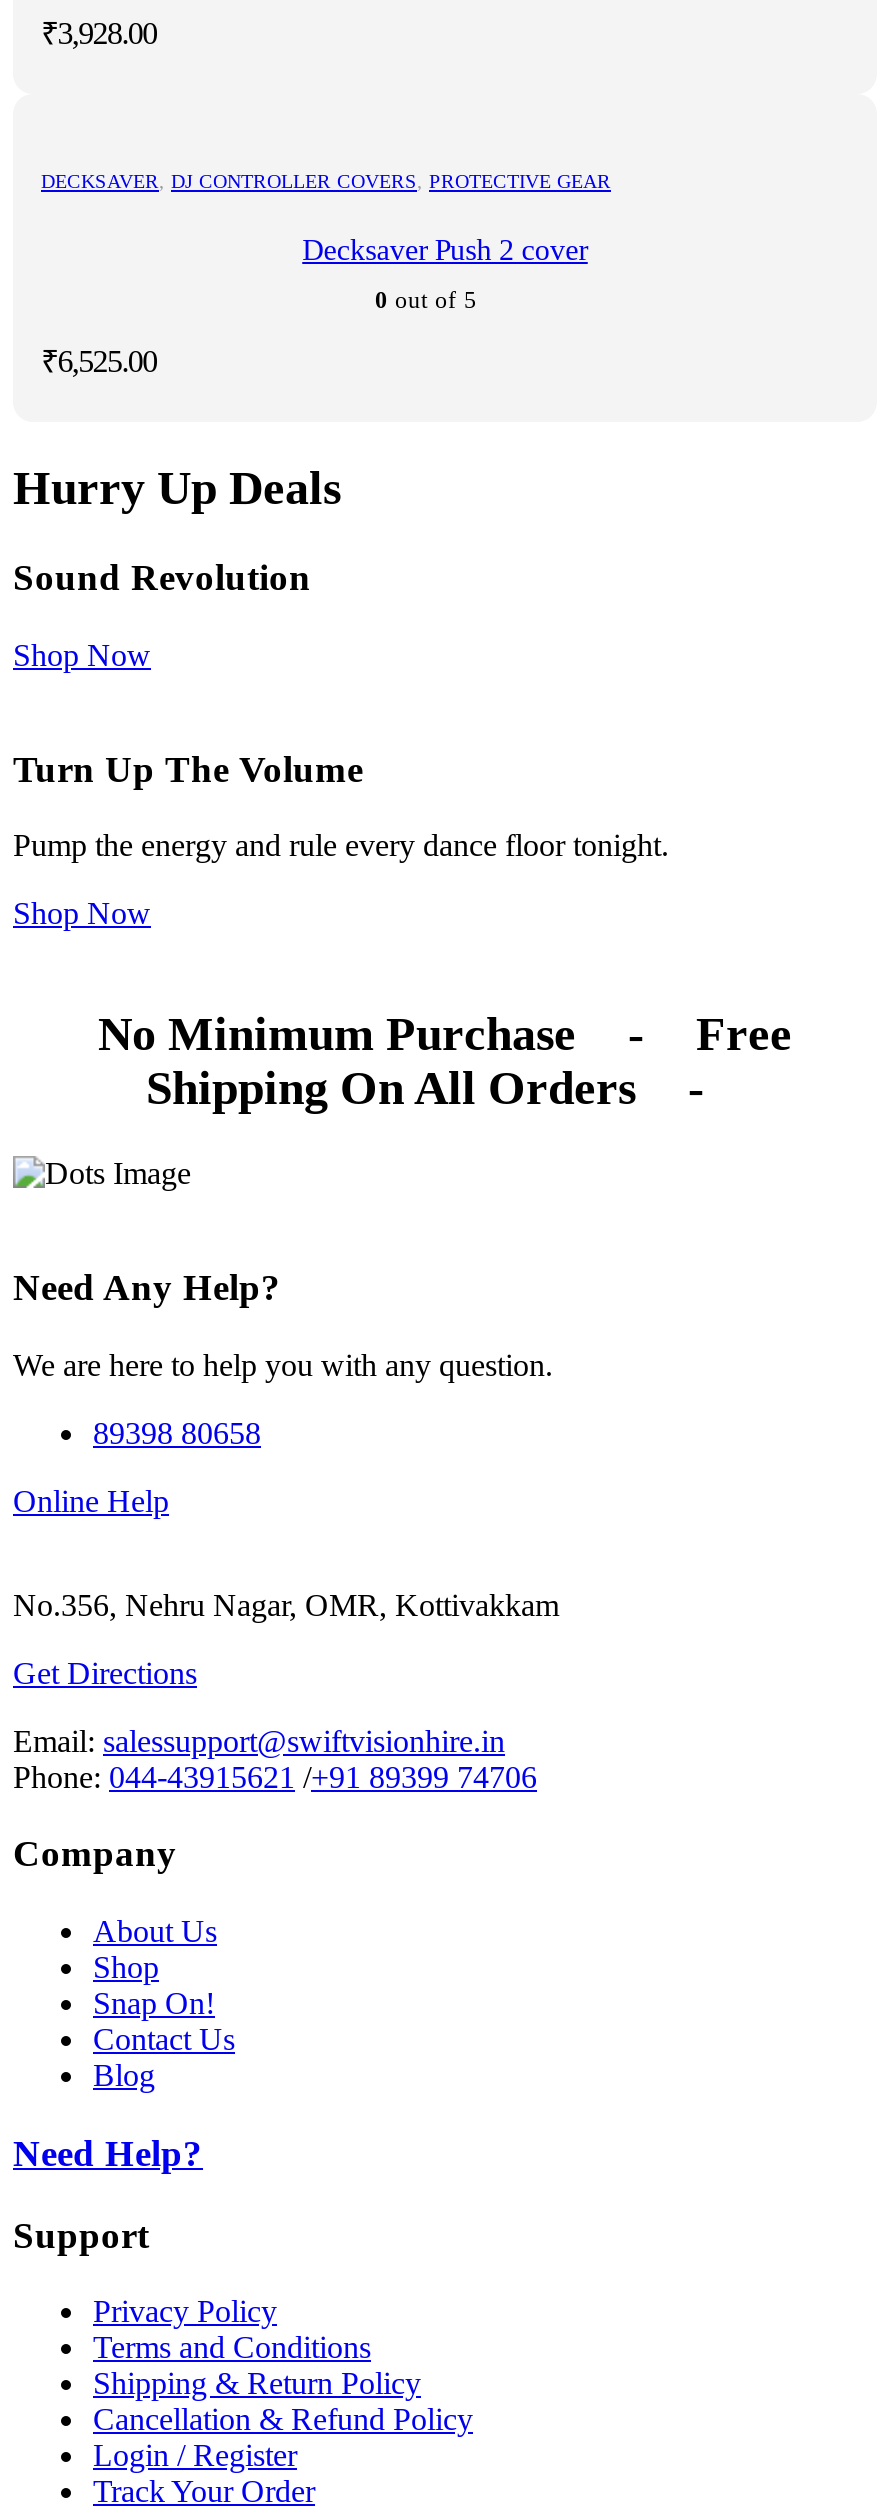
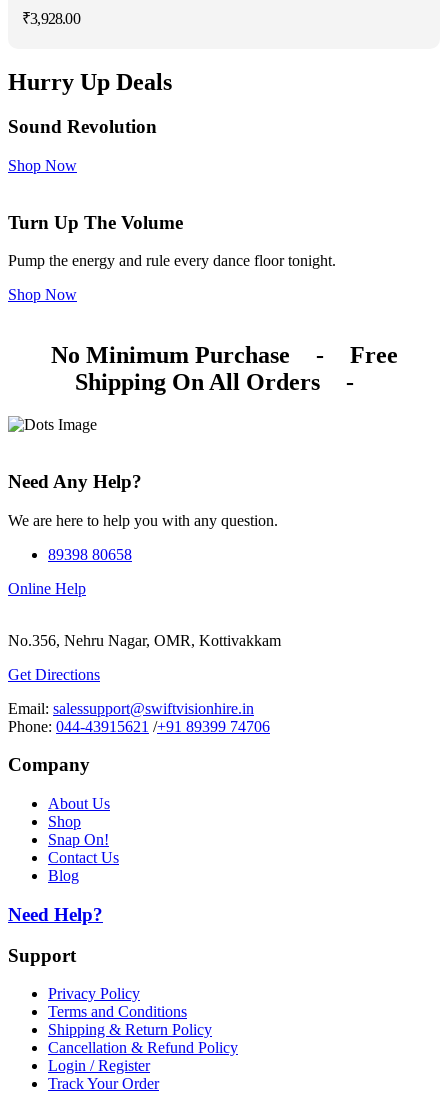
- DECKSAVER, DJ CONTROLLER COVERS, PROTECTIVE GEAR
- Decksaver Push 2 cover
- 0 out of 5
- ₹6,525.00
